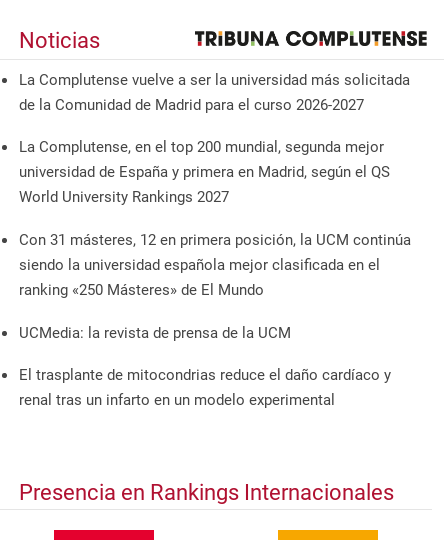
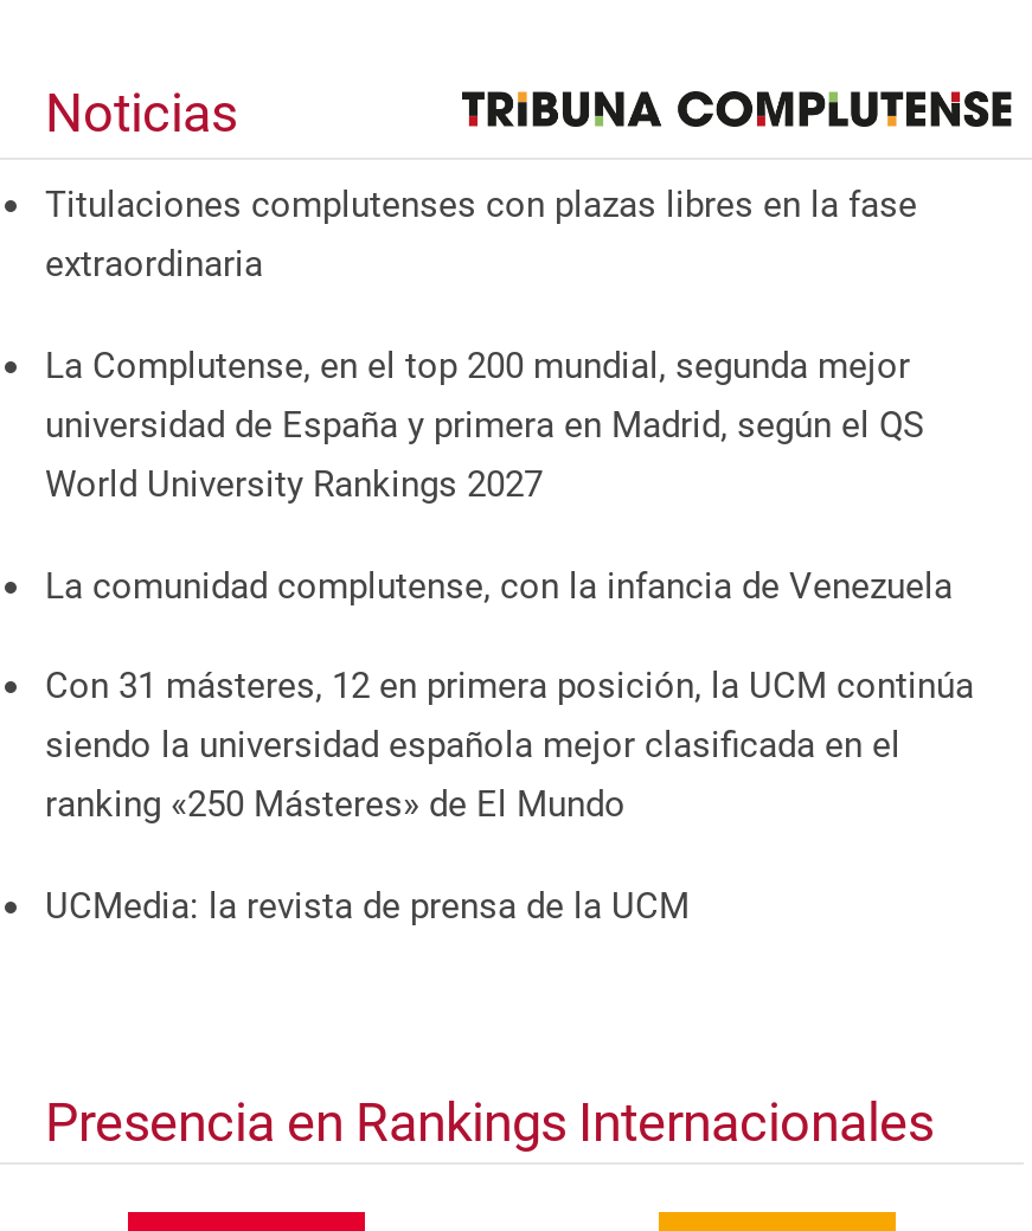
- La Complutense vuelve a ser la universidad más solicitada
- de la Comunidad de Madrid para el curso 2026-2027
+ Titulaciones complutenses con plazas libres en la fase
+ extraordinaria

+ La comunidad complutense, con la infancia de Venezuela

moved down: Con 31 másteres, 12 en primera posición, la UCM continúa | siendo la universidad española mejor clasificada en el | ranking «250 Másteres» de El Mundo | UCMedia: la revista de prensa de la UCM

- El trasplante de mitocondrias reduce el daño cardíaco y
- renal tras un infarto en un modelo experimental
